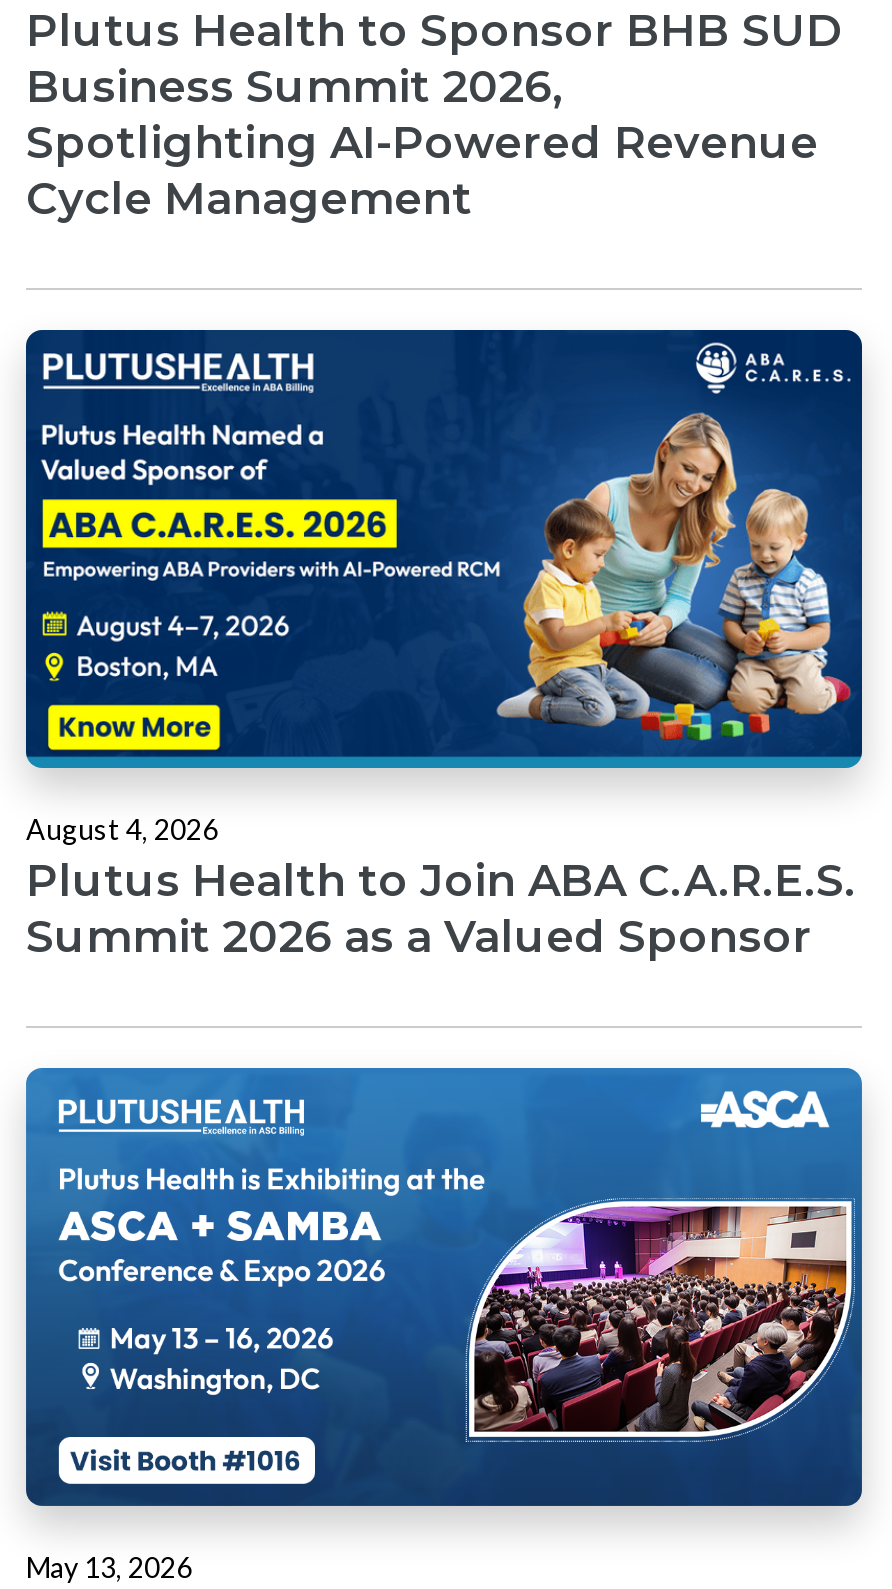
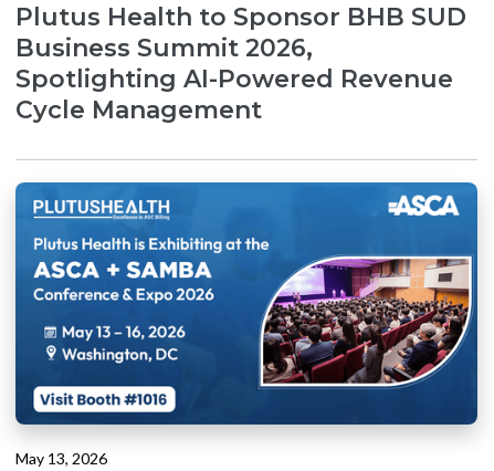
- [image]
- August 4, 2026
- Plutus Health to Join ABA C.A.R.E.S.
- Summit 2026 as a Valued Sponsor
